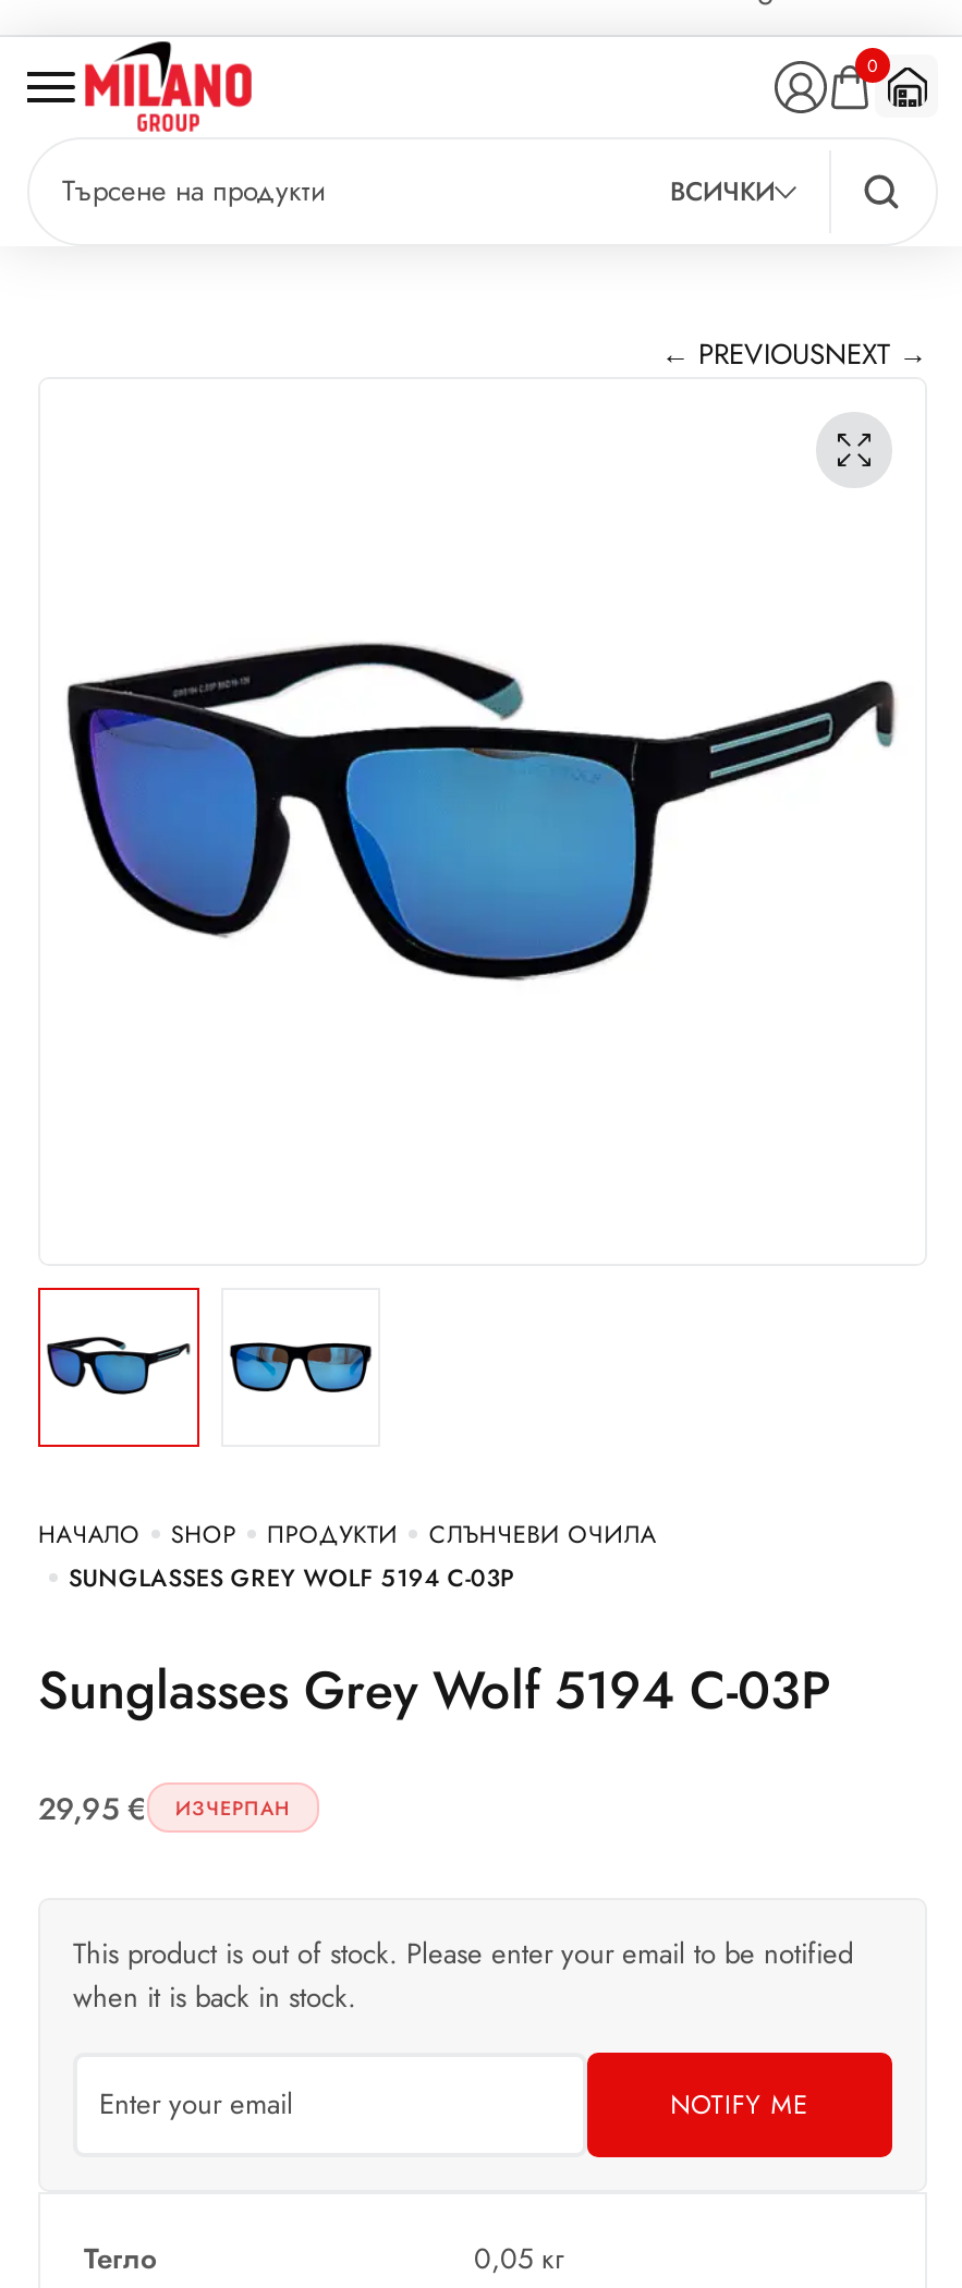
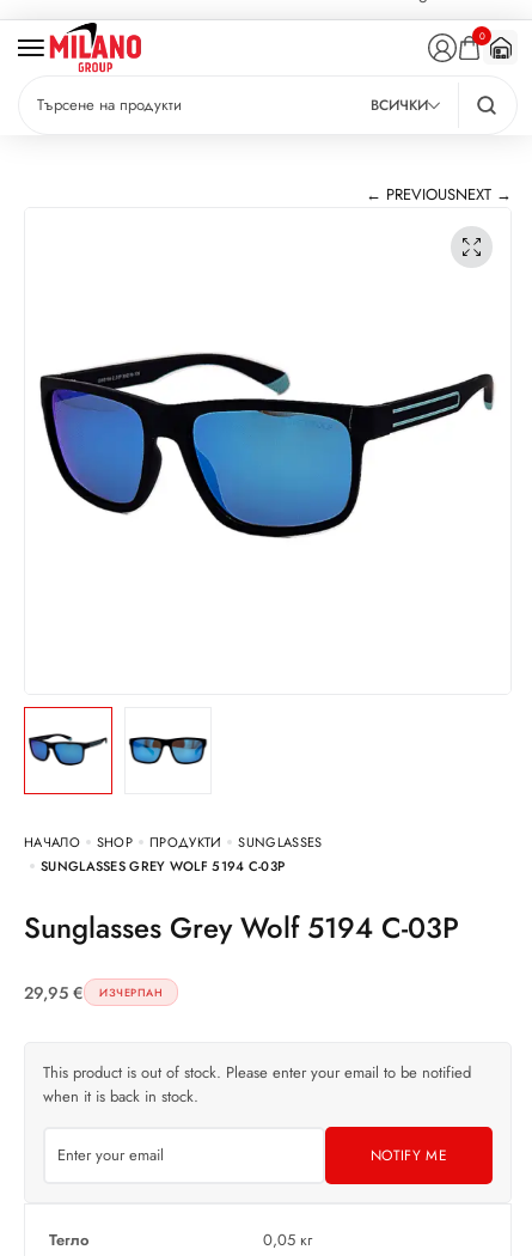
- СЛЪНЧЕВИ ОЧИЛА
+ SUNGLASSES
